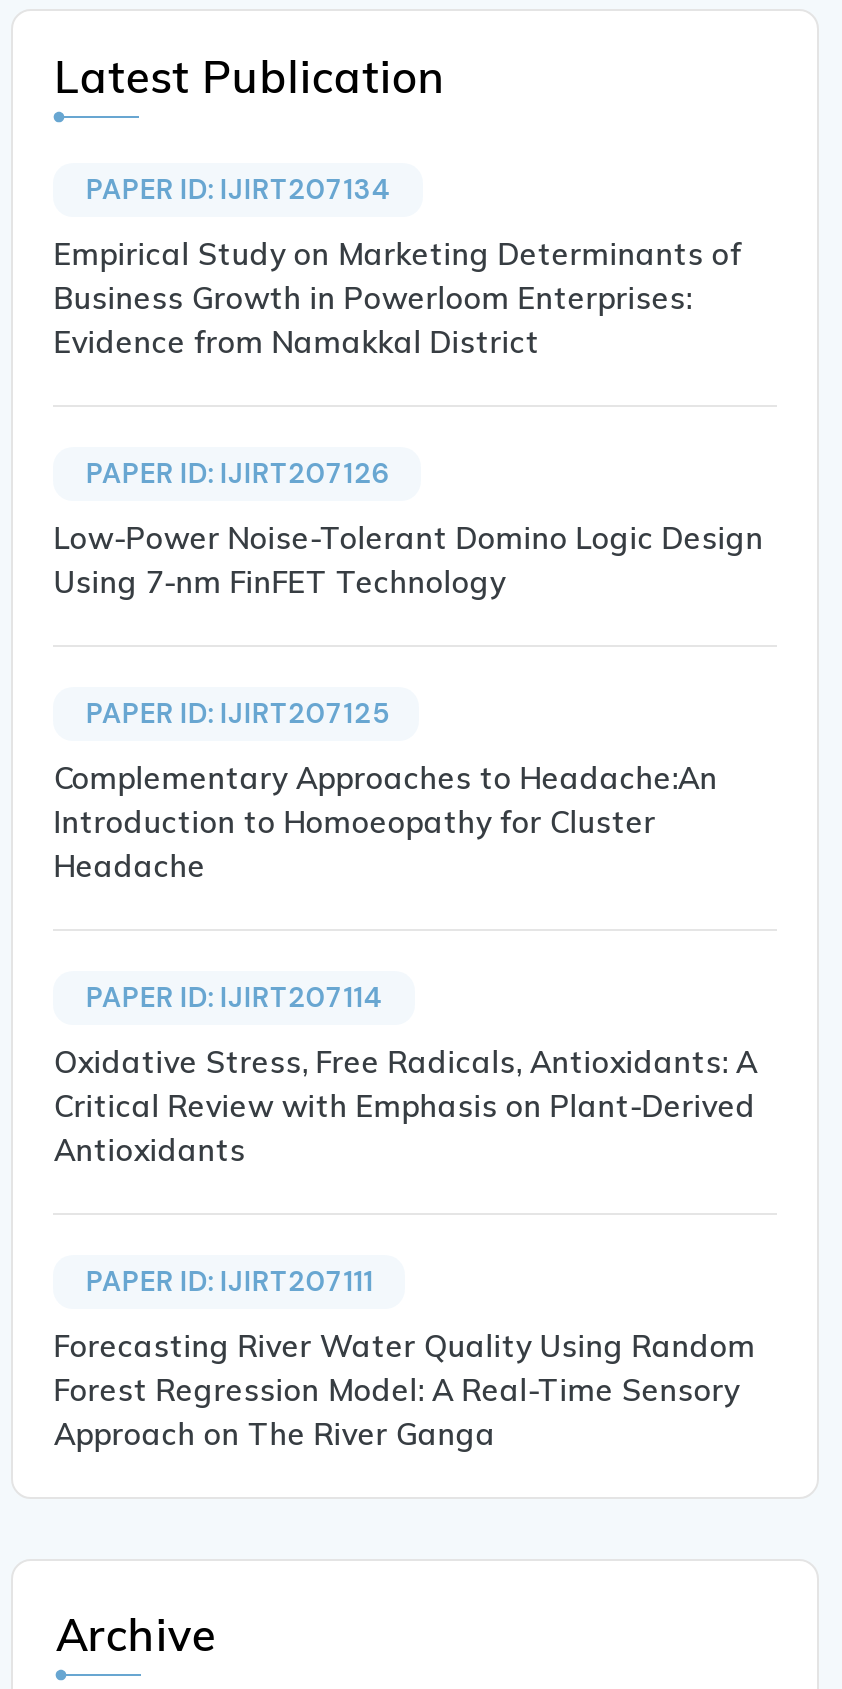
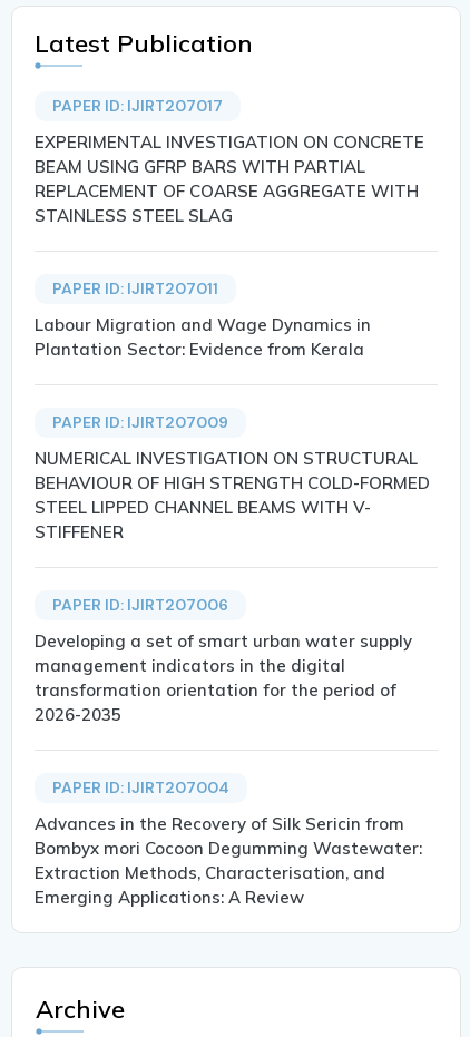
- PAPER ID: IJIRT207134
+ PAPER ID: IJIRT207017

- Empirical Study on Marketing Determinants of
- Business Growth in Powerloom Enterprises:
- Evidence from Namakkal District
+ EXPERIMENTAL INVESTIGATION ON CONCRETE
+ BEAM USING GFRP BARS WITH PARTIAL
+ REPLACEMENT OF COARSE AGGREGATE WITH
+ STAINLESS STEEL SLAG

- PAPER ID: IJIRT207126
+ PAPER ID: IJIRT207011

- Low-Power Noise-Tolerant Domino Logic Design
- Using 7-nm FinFET Technology
+ Labour Migration and Wage Dynamics in
+ Plantation Sector: Evidence from Kerala

- PAPER ID: IJIRT207125
+ PAPER ID: IJIRT207009

- Complementary Approaches to Headache:An
- Introduction to Homoeopathy for Cluster
- Headache
+ NUMERICAL INVESTIGATION ON STRUCTURAL
+ BEHAVIOUR OF HIGH STRENGTH COLD-FORMED
+ STEEL LIPPED CHANNEL BEAMS WITH V-
+ STIFFENER

- PAPER ID: IJIRT207114
+ PAPER ID: IJIRT207006

- Oxidative Stress, Free Radicals, Antioxidants: A
- Critical Review with Emphasis on Plant-Derived
- Antioxidants
+ Developing a set of smart urban water supply
+ management indicators in the digital
+ transformation orientation for the period of
+ 2026-2035

- PAPER ID: IJIRT207111
+ PAPER ID: IJIRT207004

- Forecasting River Water Quality Using Random
- Forest Regression Model: A Real-Time Sensory
- Approach on The River Ganga
+ Advances in the Recovery of Silk Sericin from
+ Bombyx mori Cocoon Degumming Wastewater:
+ Extraction Methods, Characterisation, and
+ Emerging Applications: A Review
